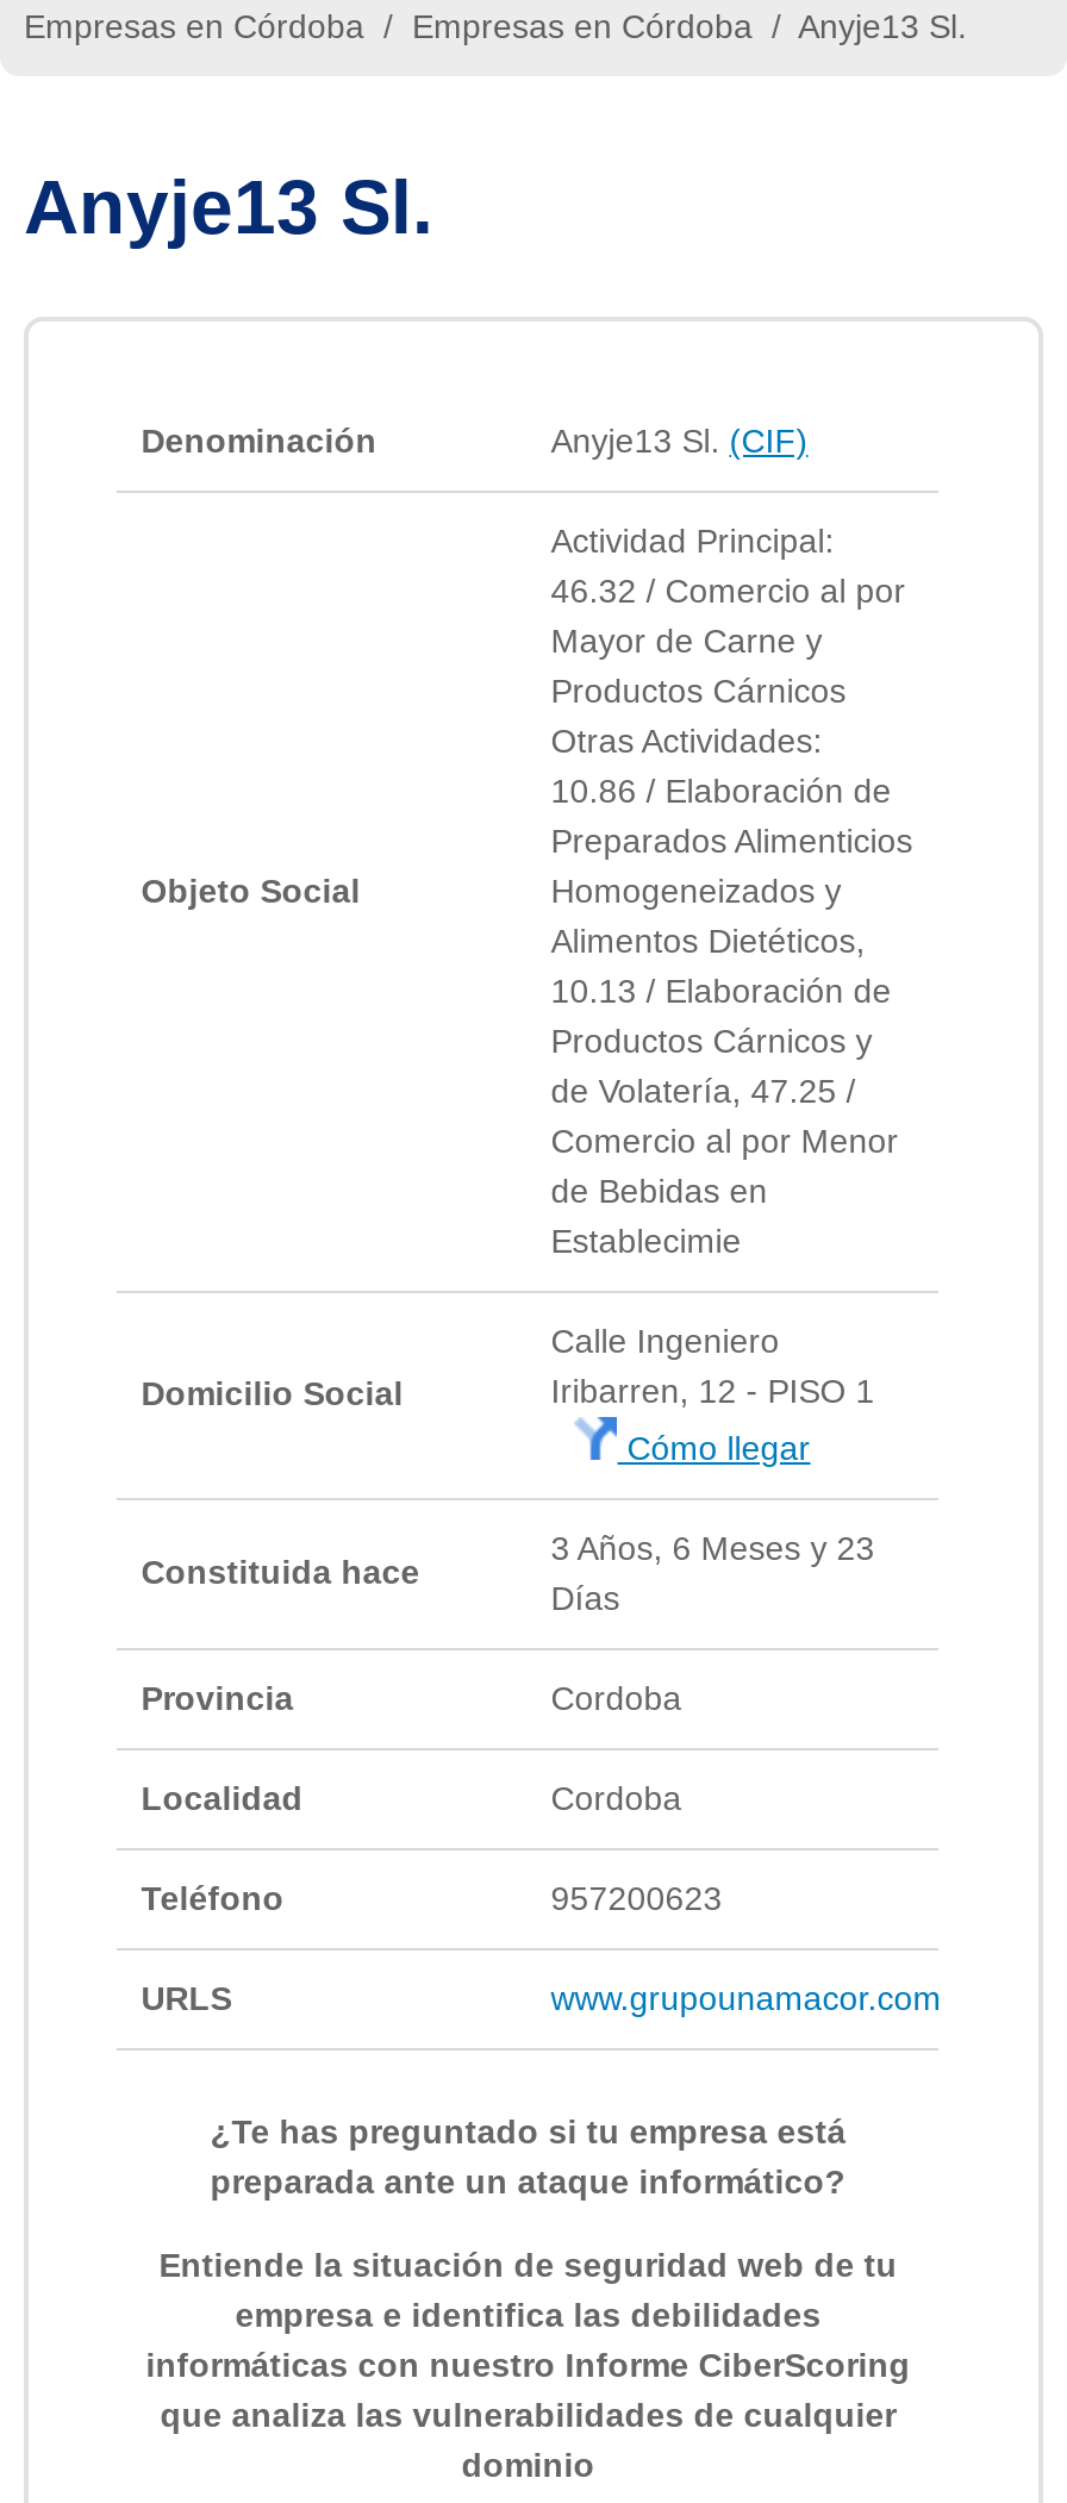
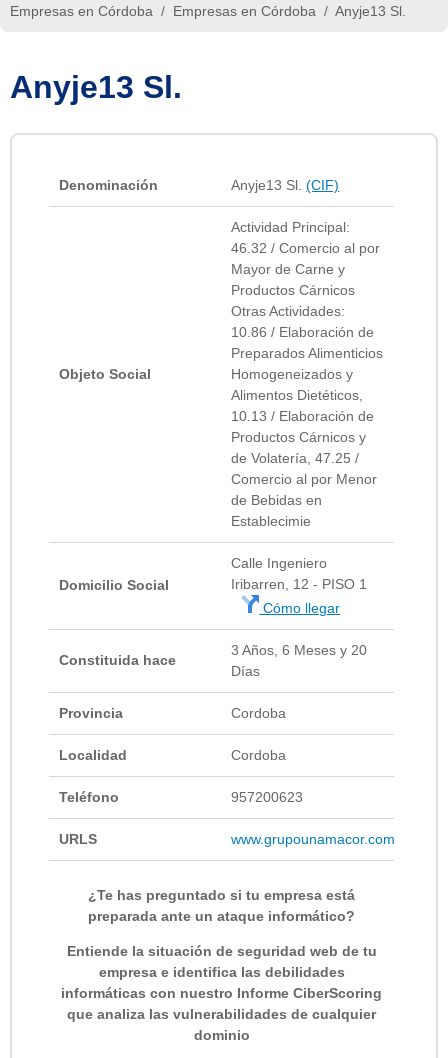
- 3 Años, 6 Meses y 23
+ 3 Años, 6 Meses y 20
